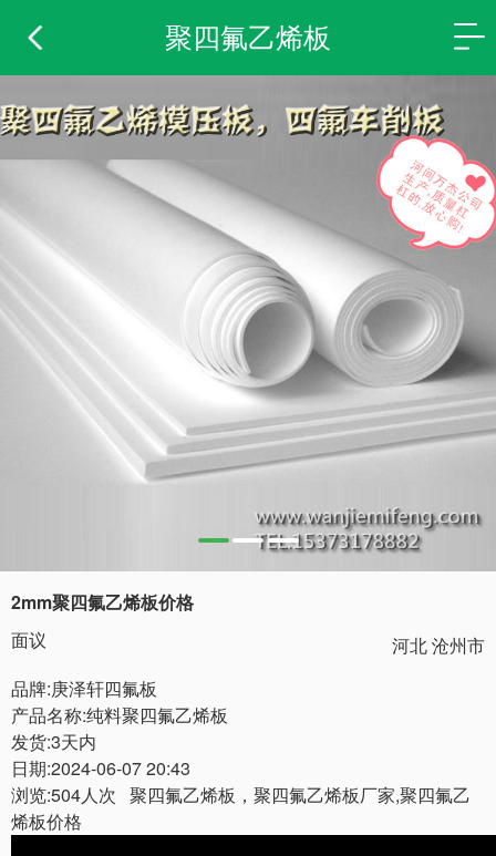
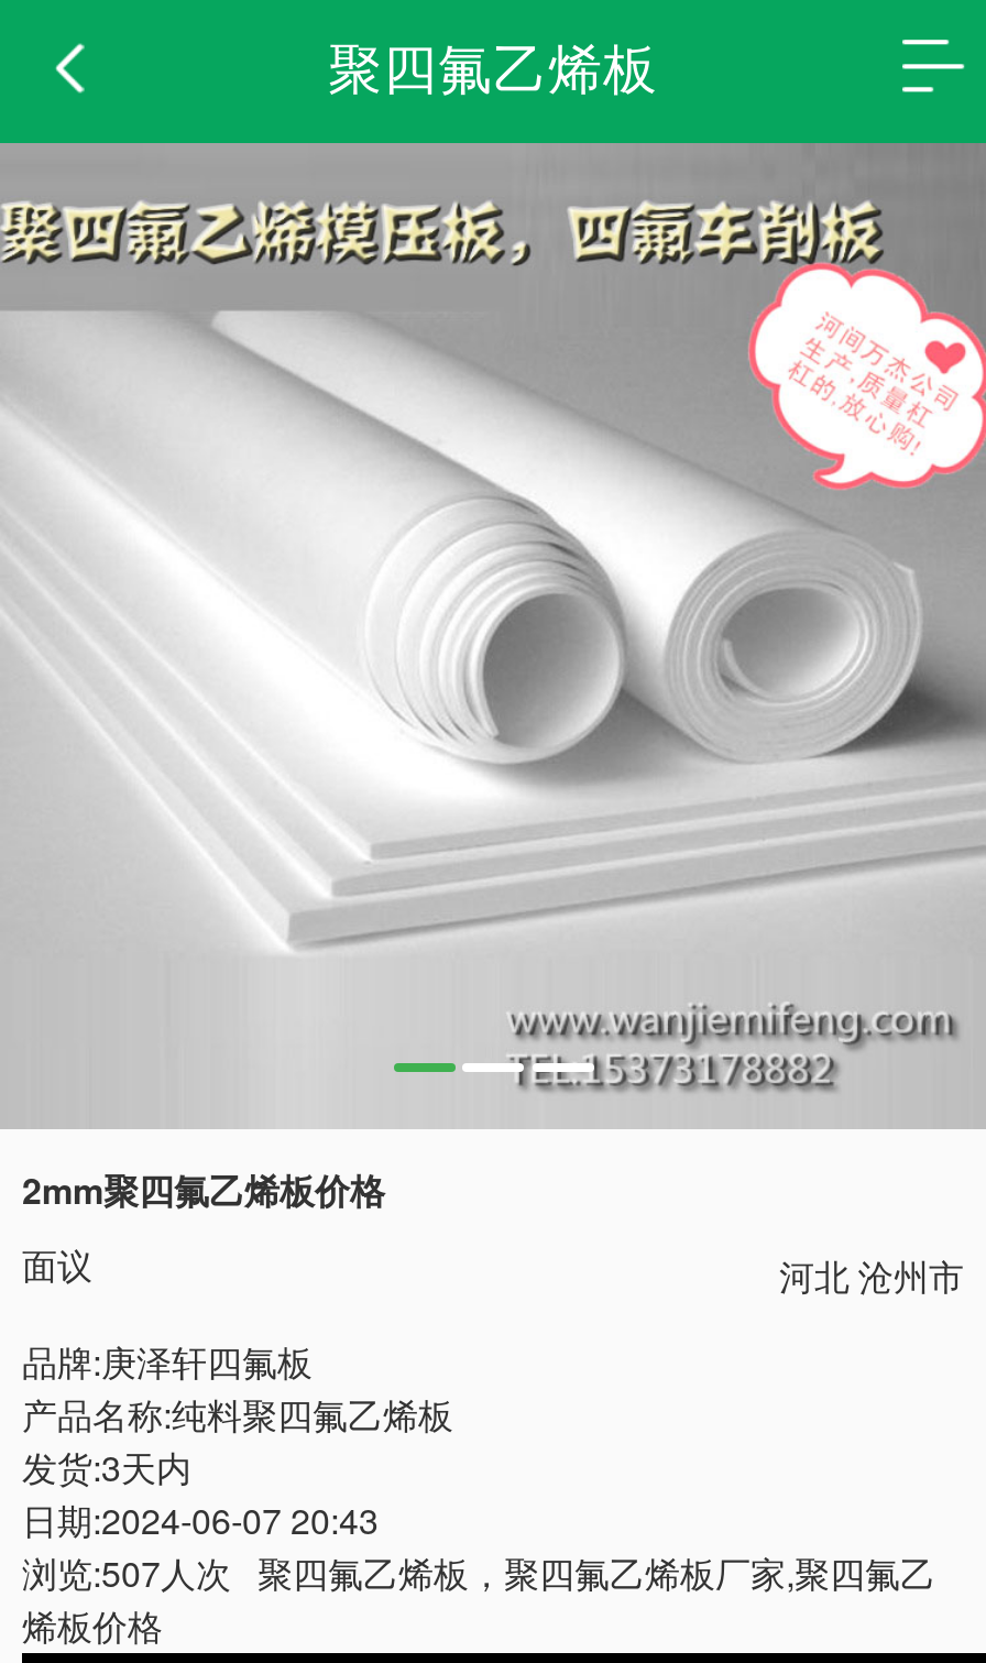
- 浏览:504人次 聚四氟乙烯板，聚四氟乙烯板厂家,聚四氟乙
+ 浏览:507人次 聚四氟乙烯板，聚四氟乙烯板厂家,聚四氟乙
